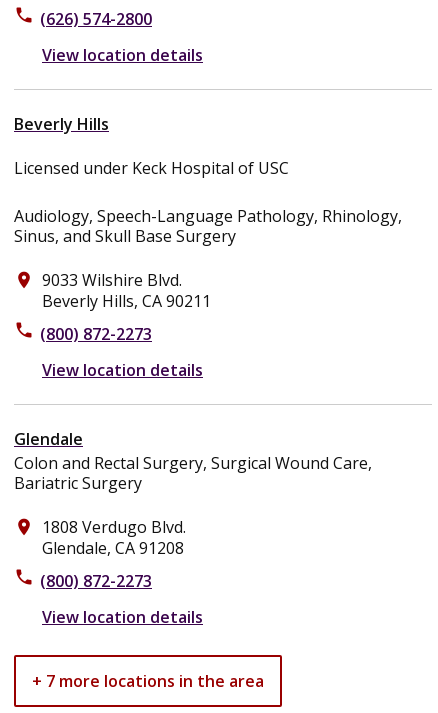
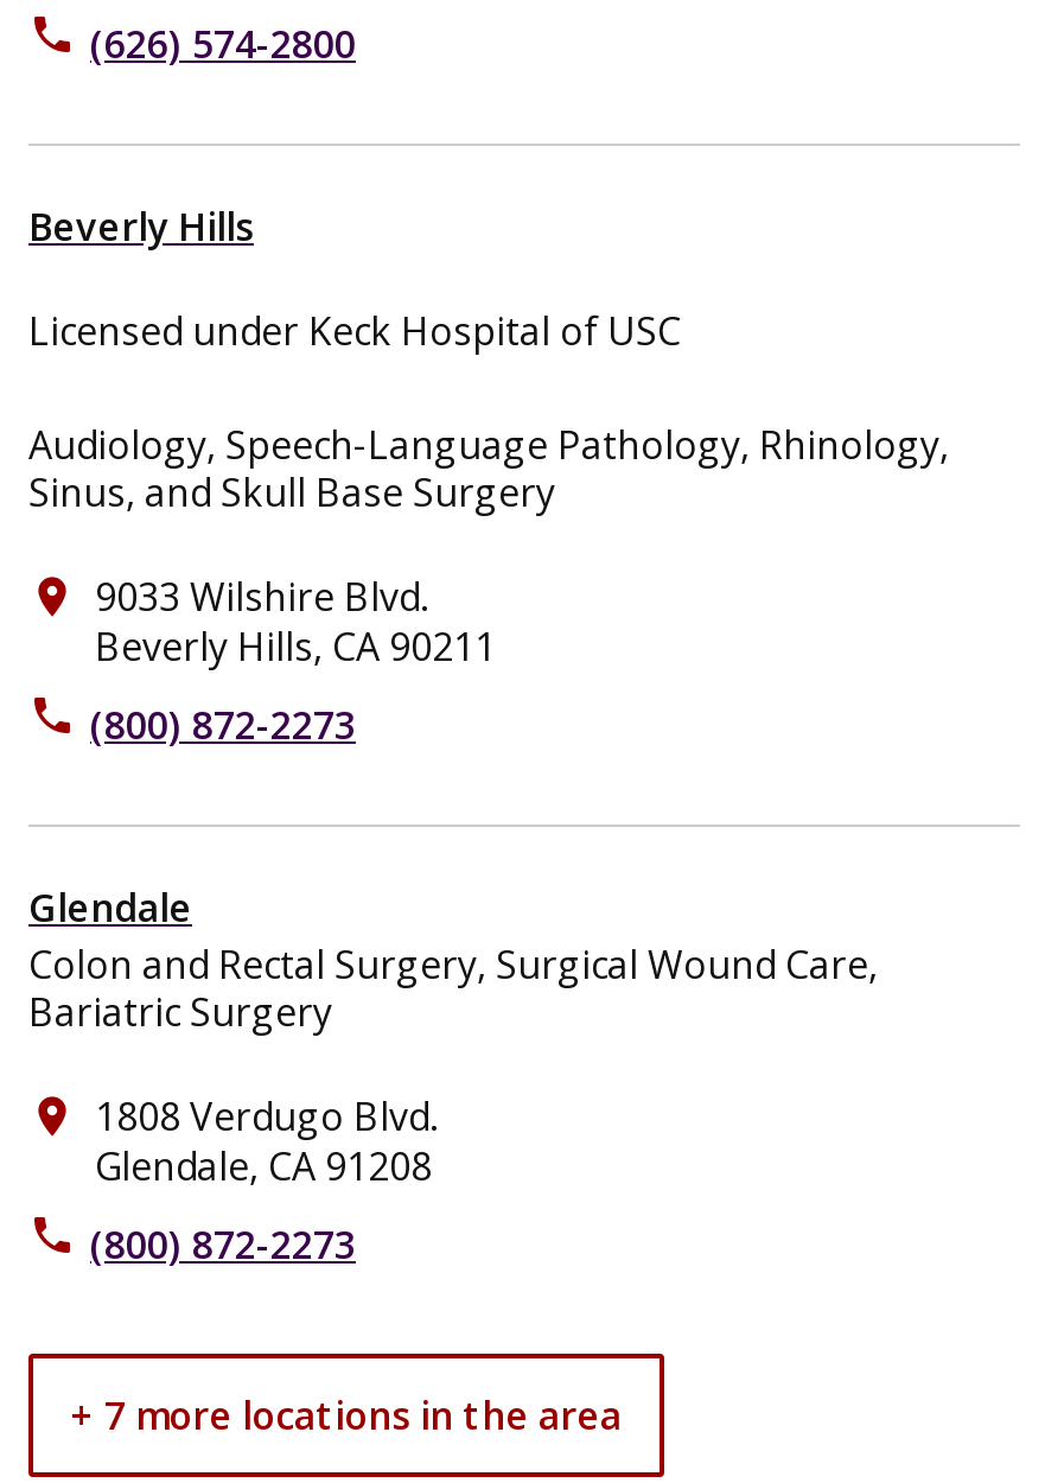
- View location details

- View location details

- View location details
